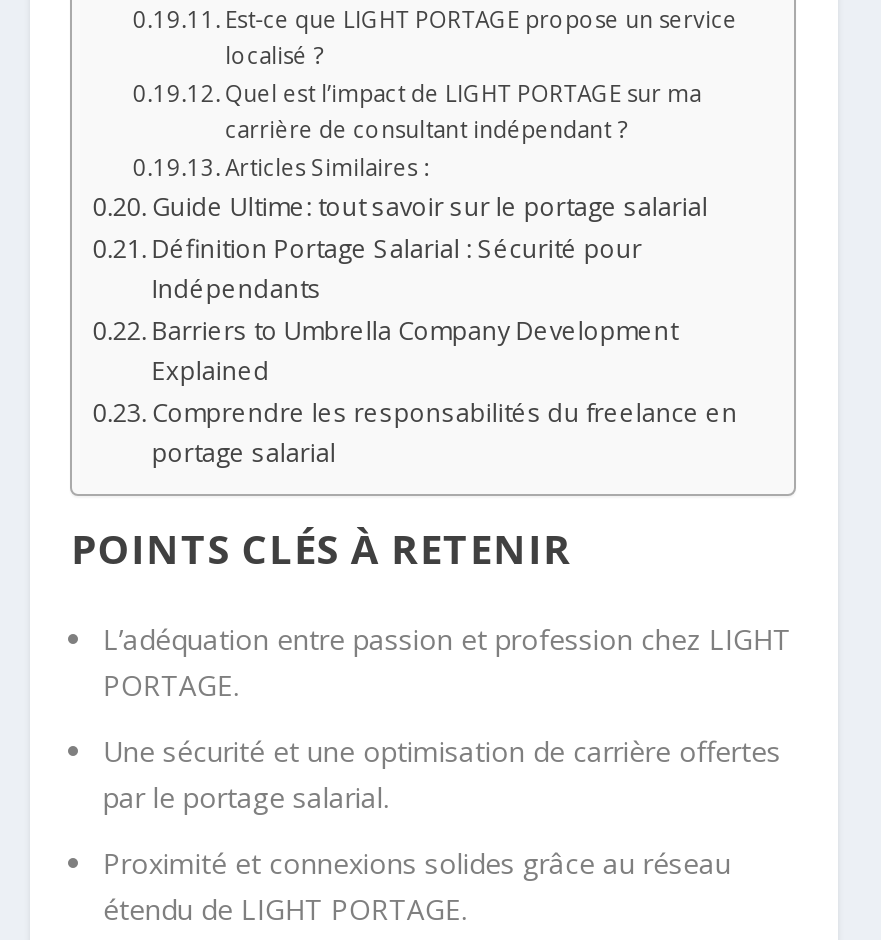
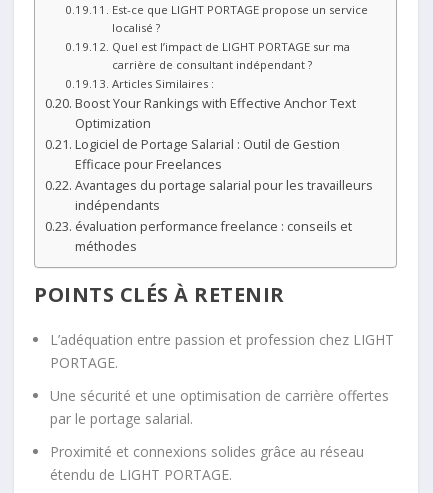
- Guide Ultime: tout savoir sur le portage salarial
- Définition Portage Salarial : Sécurité pour
- Indépendants
- Barriers to Umbrella Company Development
- Explained
- Comprendre les responsabilités du freelance en
- portage salarial
+ Boost Your Rankings with Effective Anchor Text
+ Optimization
+ Logiciel de Portage Salarial : Outil de Gestion
+ Efficace pour Freelances
+ Avantages du portage salarial pour les travailleurs
+ indépendants
+ évaluation performance freelance : conseils et
+ méthodes
